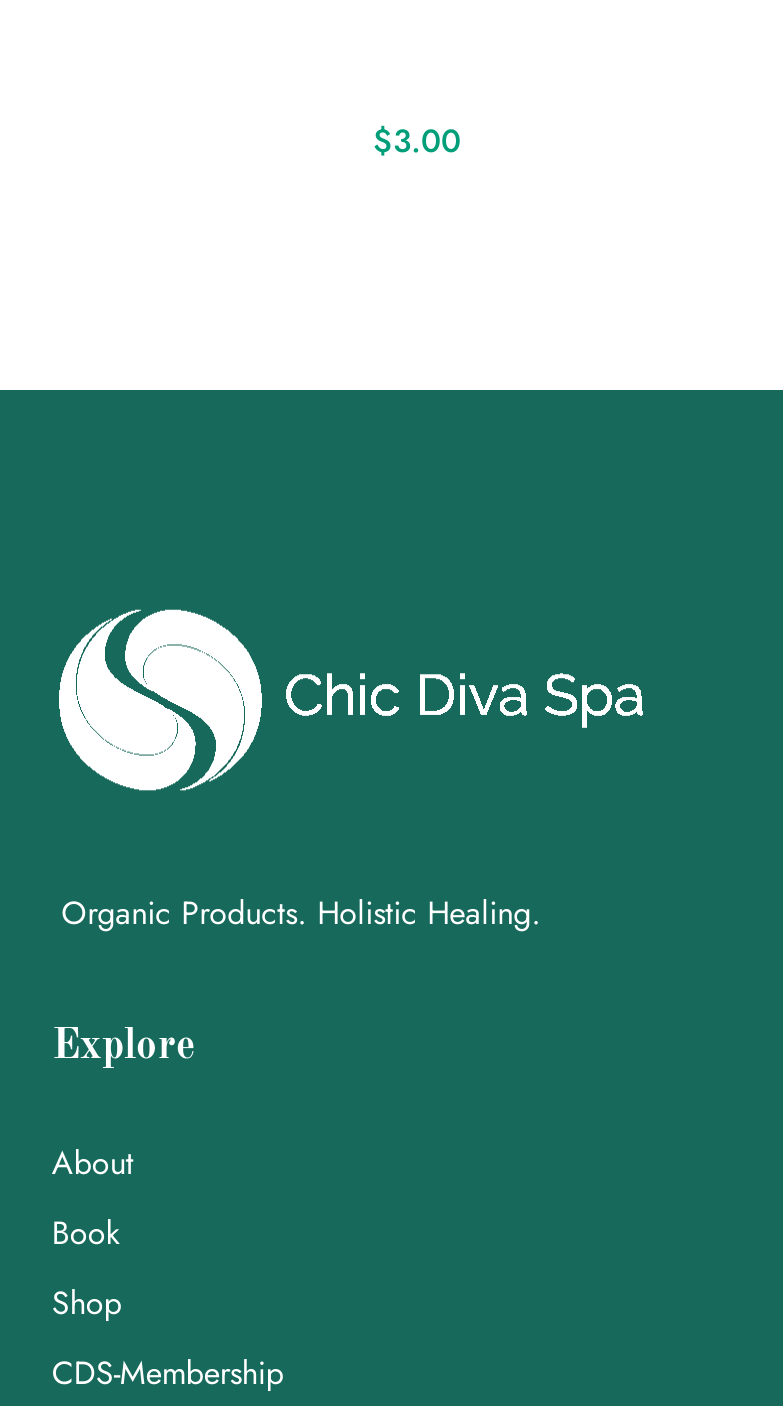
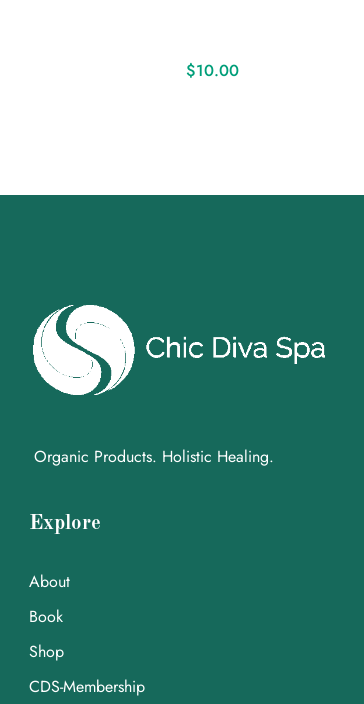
- $3.00
+ $10.00
